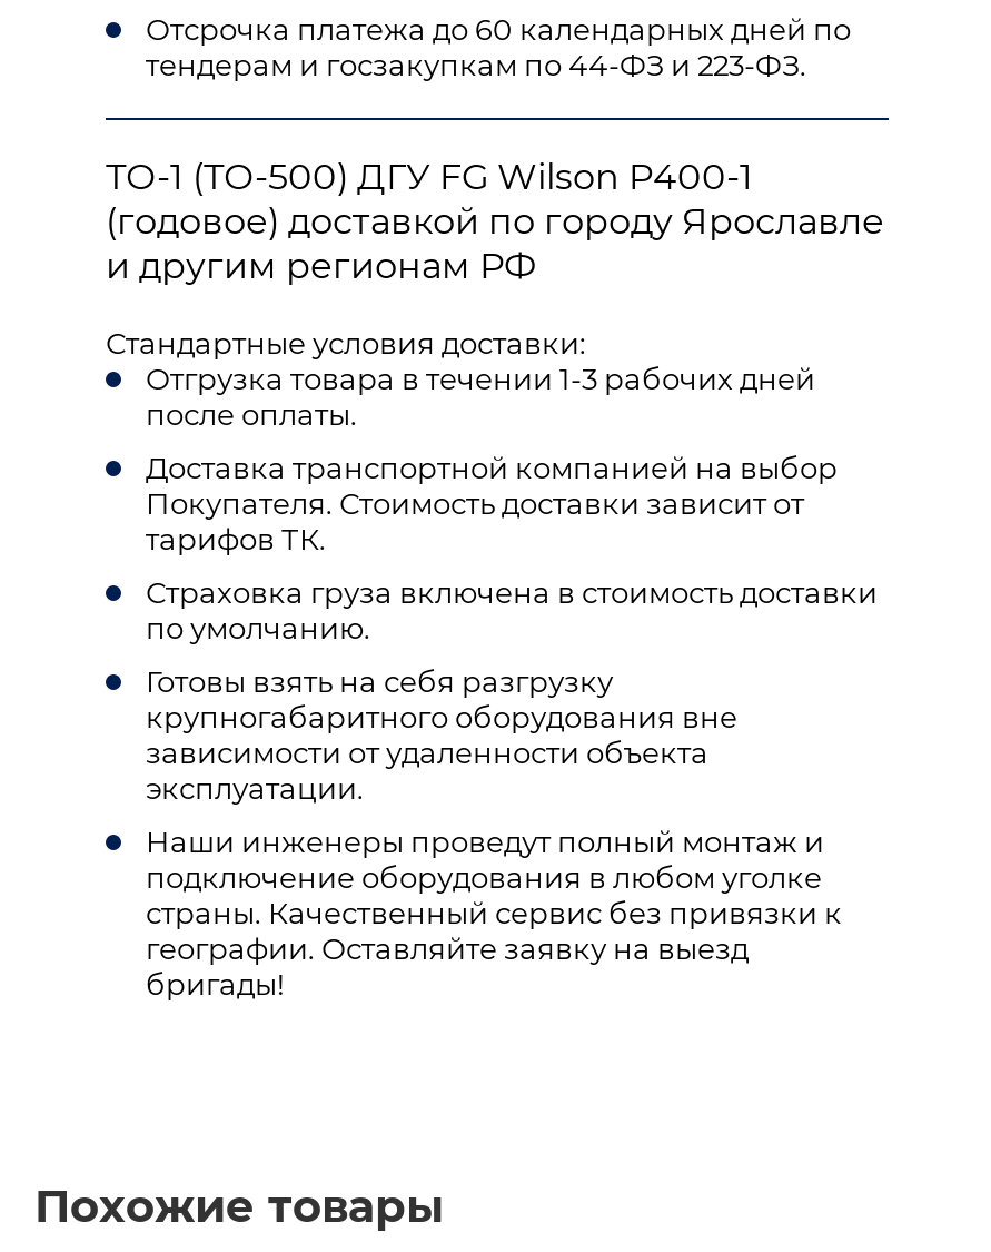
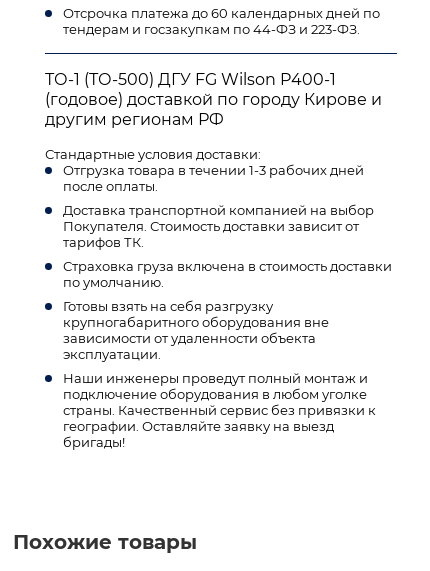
- (годовое) доставкой по городу Ярославле
- и другим регионам РФ
+ (годовое) доставкой по городу Кирове и
+ другим регионам РФ
